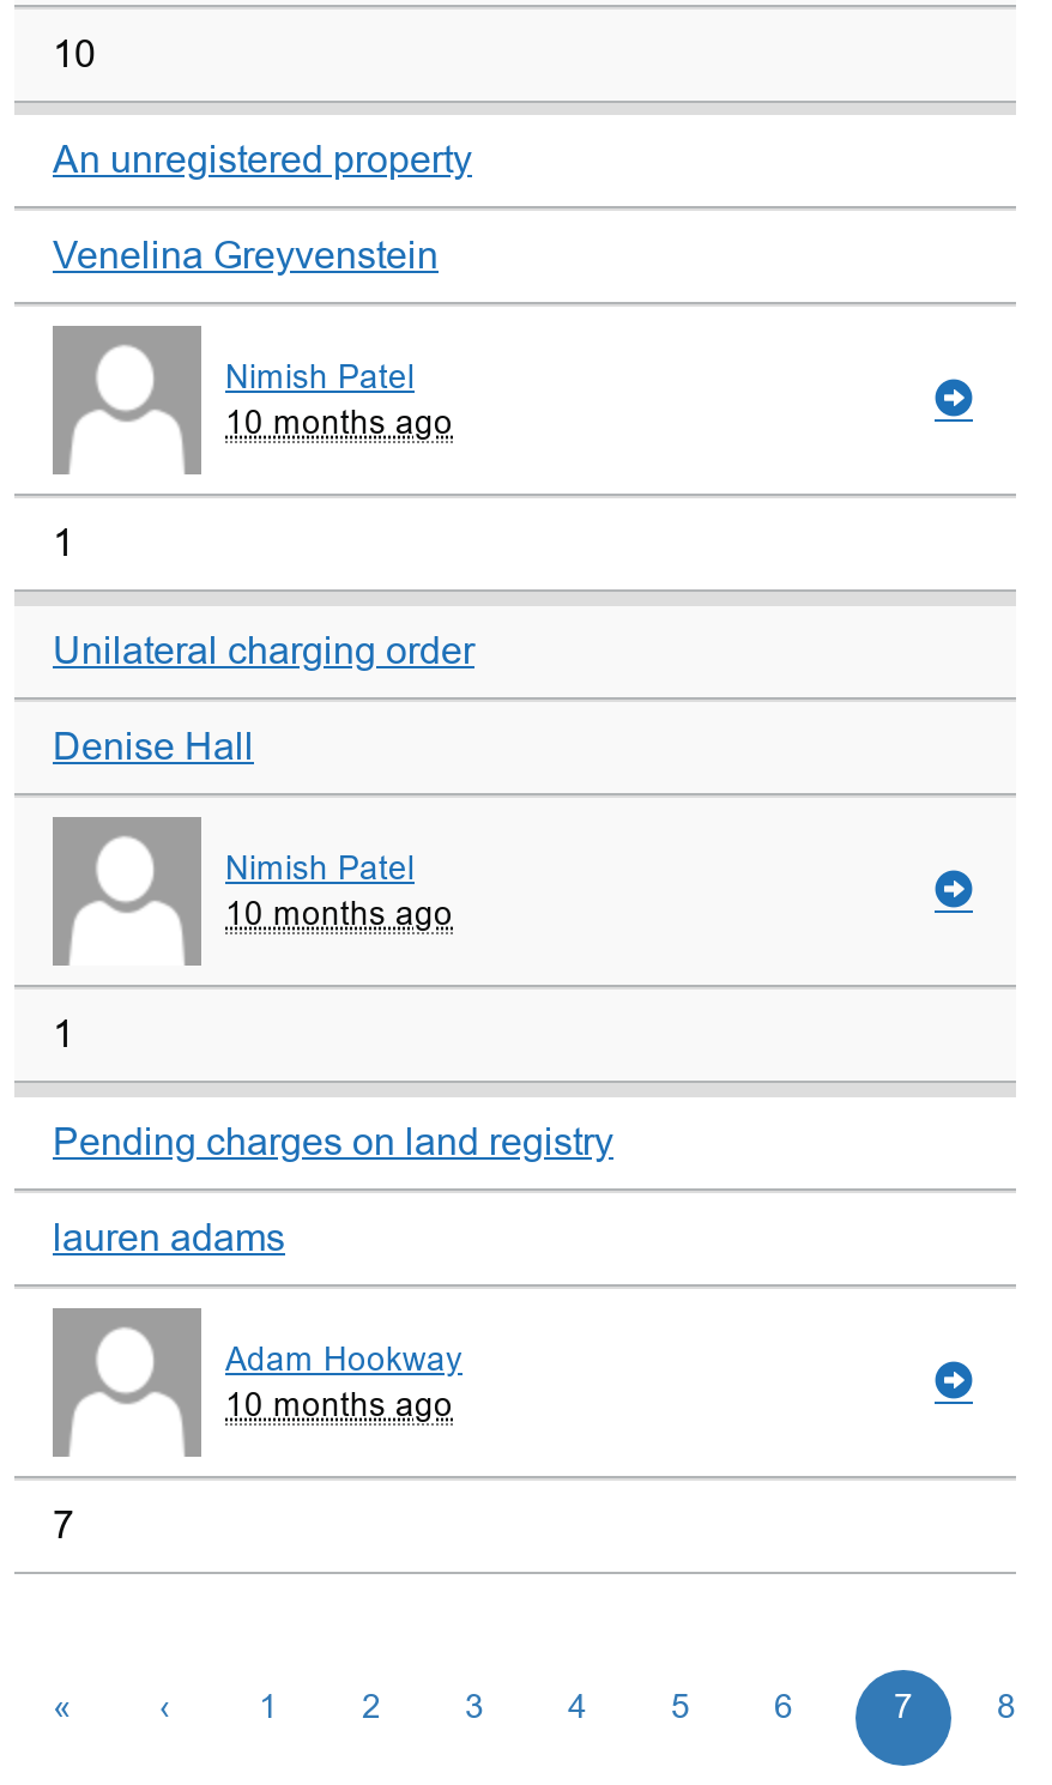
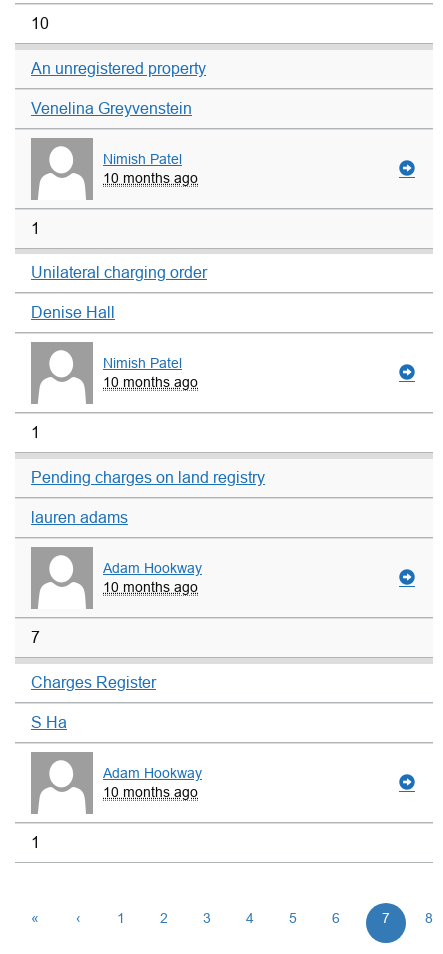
+ Charges Register
+ S Ha
+ Adam Hookway
+ 10 months ago
+ 1
